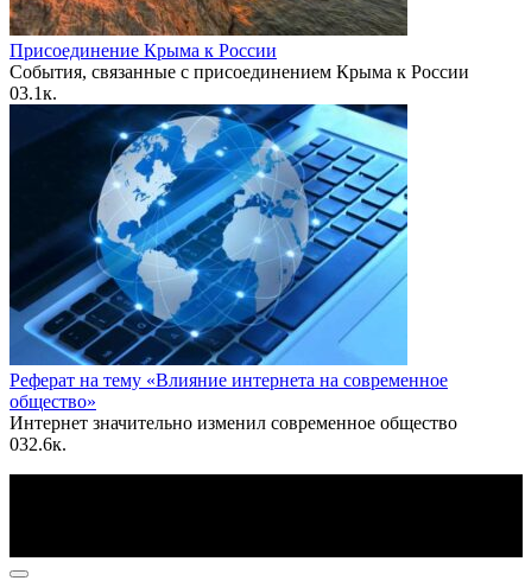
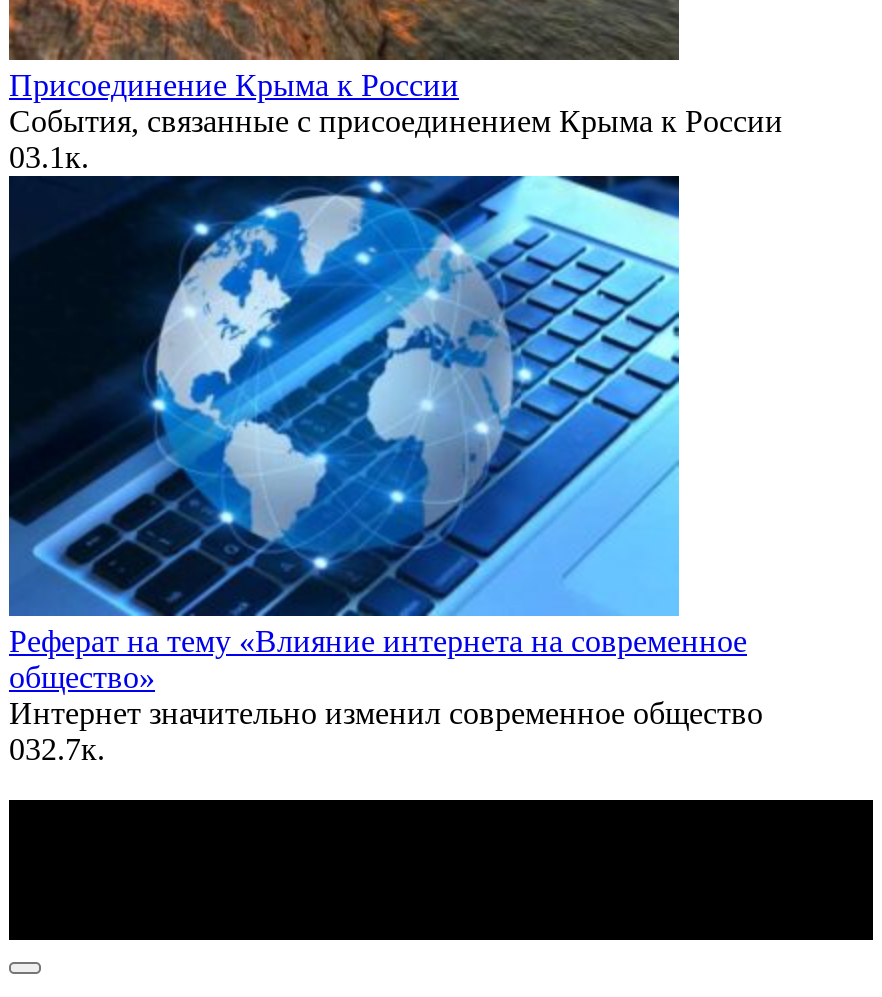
- 032.6к.
+ 032.7к.
